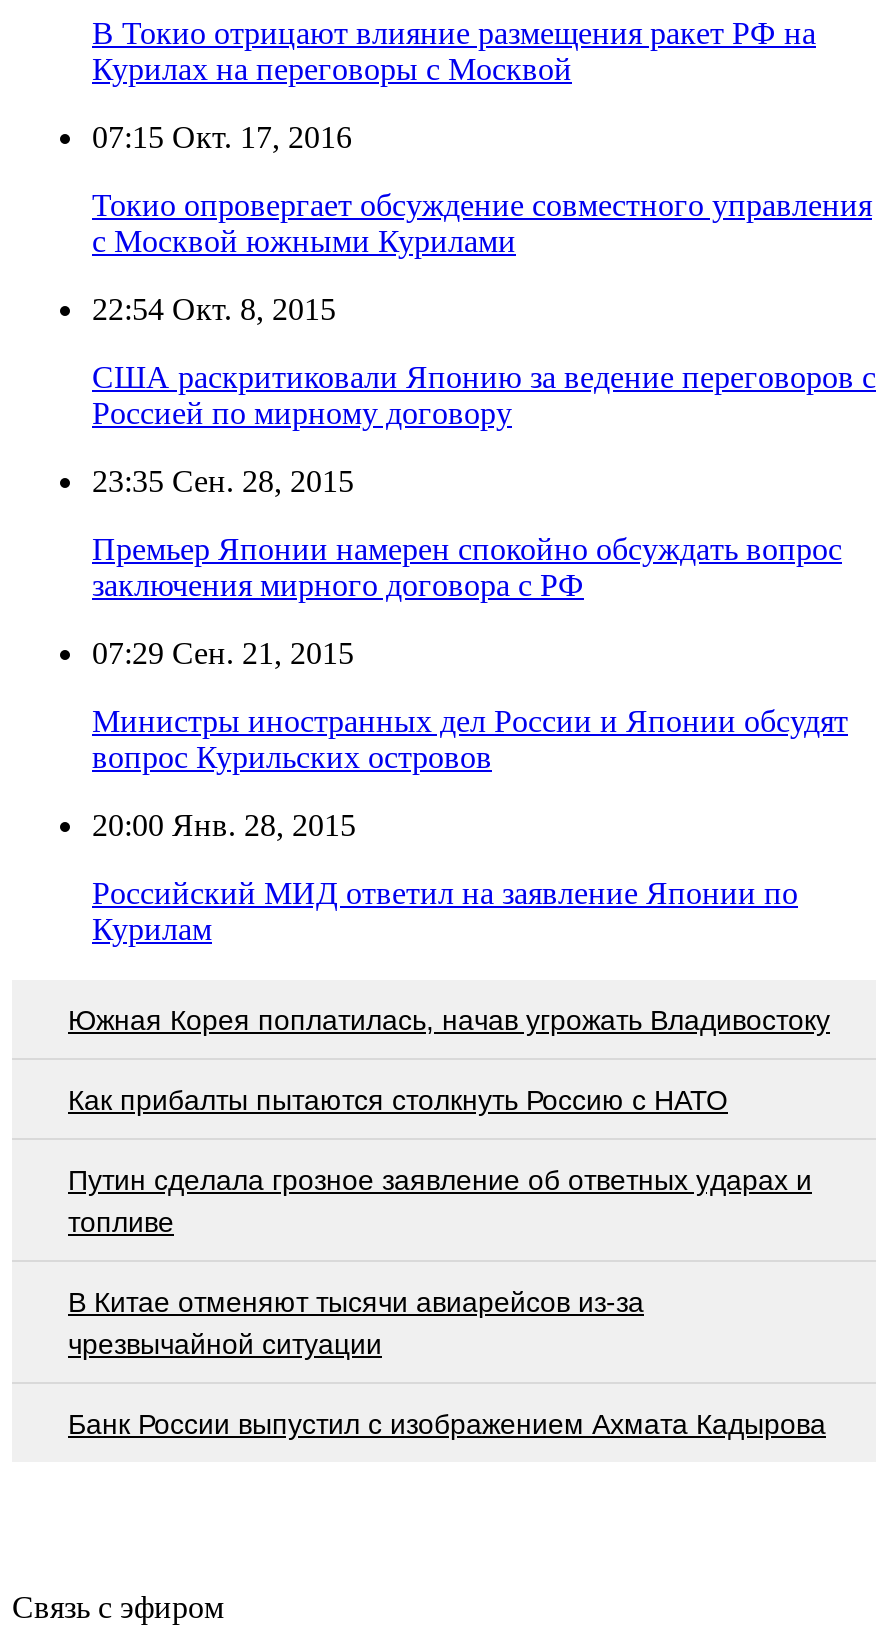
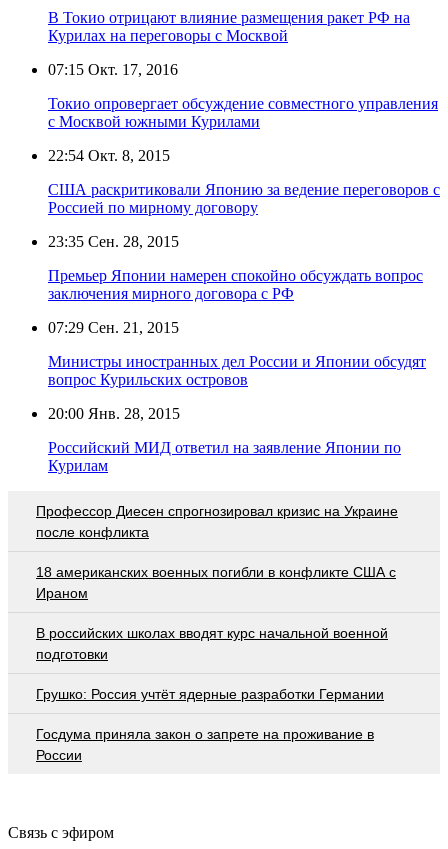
- Южная Корея поплатилась, начав угрожать Владивостоку
+ Профессор Диесен спрогнозировал кризис на Украине
+ после конфликта

- Как прибалты пытаются столкнуть Россию с НАТО
+ 18 американских военных погибли в конфликте США с
+ Ираном

- Путин сделала грозное заявление об ответных ударах и
- топливе
+ В российских школах вводят курс начальной военной
+ подготовки

- В Китае отменяют тысячи авиарейсов из-за
- чрезвычайной ситуации
+ Грушко: Россия учтёт ядерные разработки Германии

- Банк России выпустил c изображением Ахмата Кадырова
+ Госдума приняла закон о запрете на проживание в
+ России
